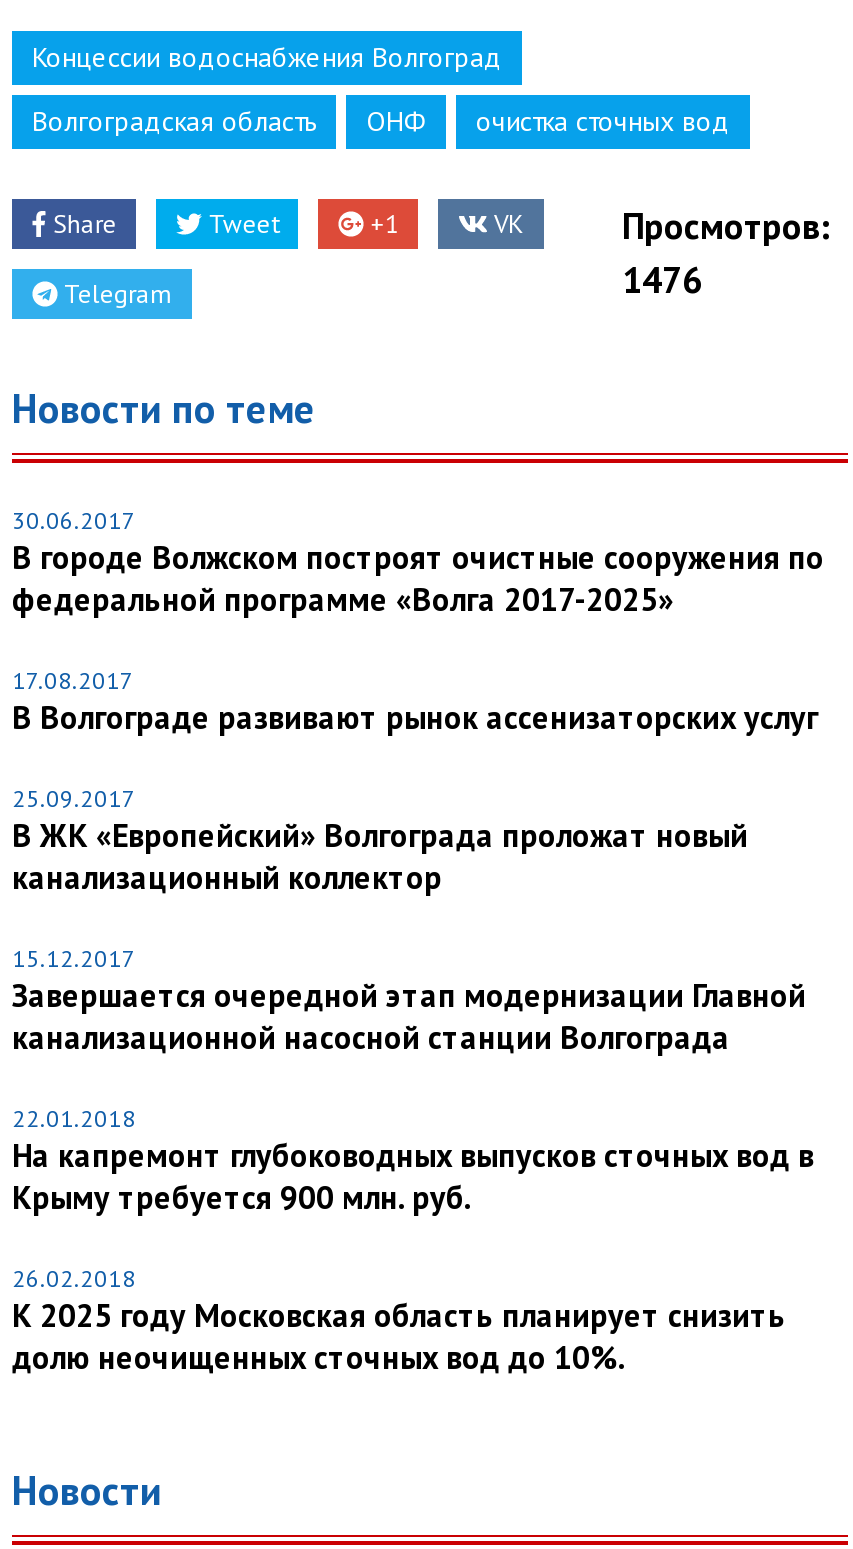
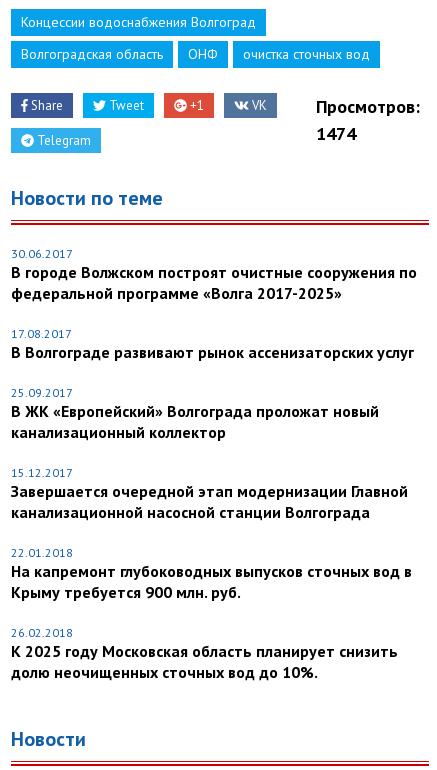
- 1476
+ 1474
